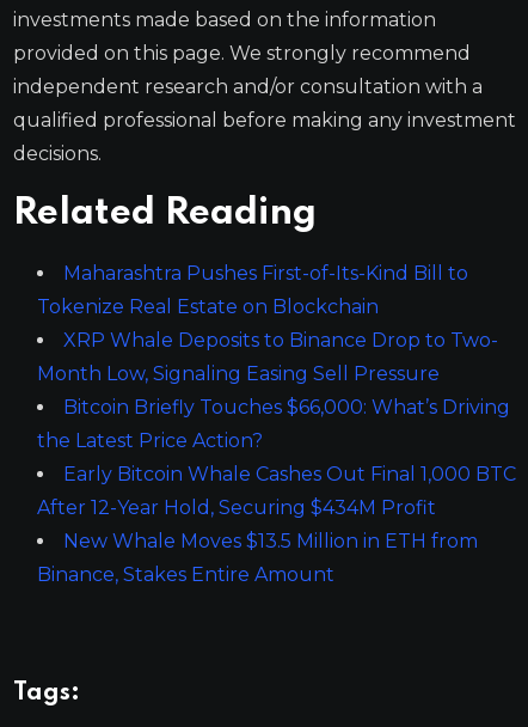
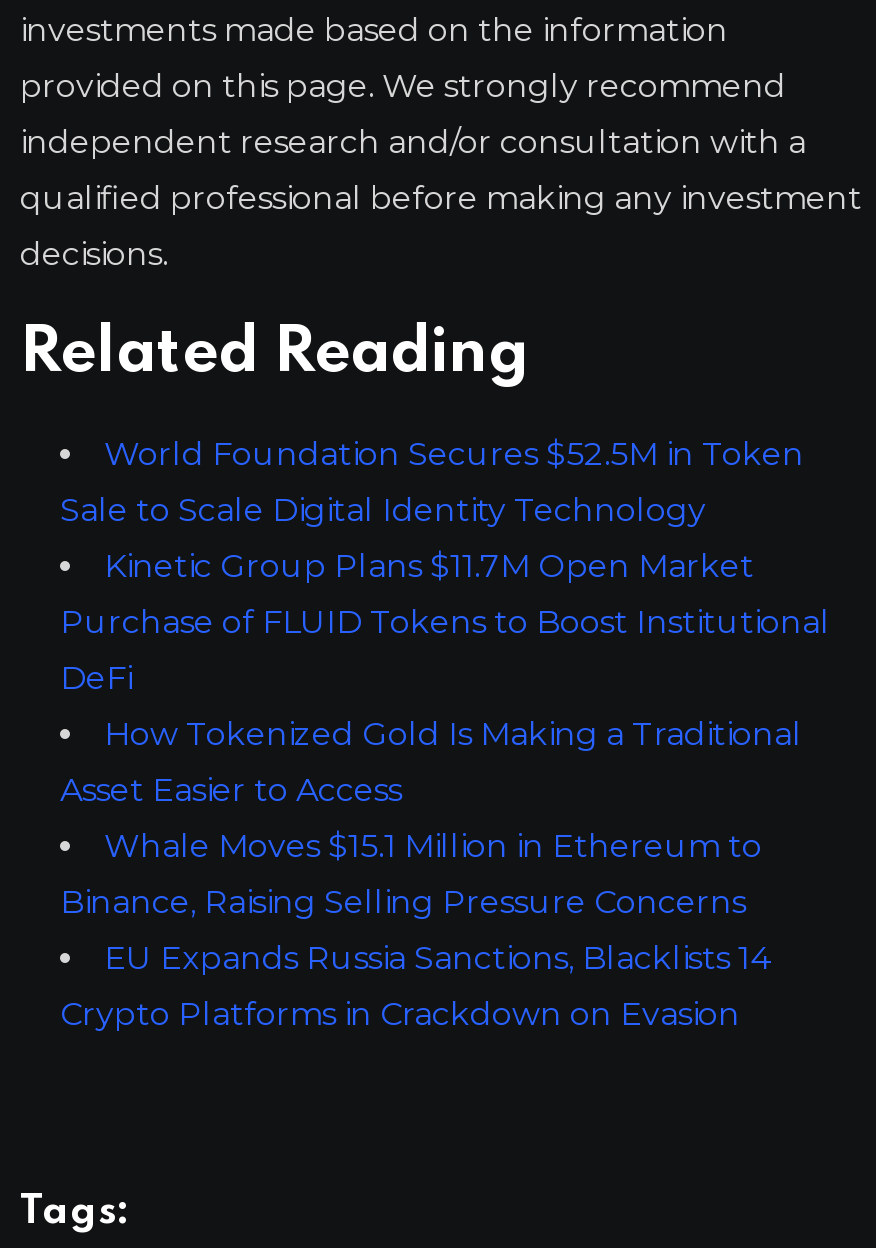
- Maharashtra Pushes First-of-Its-Kind Bill to
- Tokenize Real Estate on Blockchain
- XRP Whale Deposits to Binance Drop to Two-
- Month Low, Signaling Easing Sell Pressure
- Bitcoin Briefly Touches $66,000: What’s Driving
- the Latest Price Action?
- Early Bitcoin Whale Cashes Out Final 1,000 BTC
- After 12-Year Hold, Securing $434M Profit
- New Whale Moves $13.5 Million in ETH from
- Binance, Stakes Entire Amount
+ World Foundation Secures $52.5M in Token
+ Sale to Scale Digital Identity Technology
+ Kinetic Group Plans $11.7M Open Market
+ Purchase of FLUID Tokens to Boost Institutional
+ DeFi
+ How Tokenized Gold Is Making a Traditional
+ Asset Easier to Access
+ Whale Moves $15.1 Million in Ethereum to
+ Binance, Raising Selling Pressure Concerns
+ EU Expands Russia Sanctions, Blacklists 14
+ Crypto Platforms in Crackdown on Evasion
